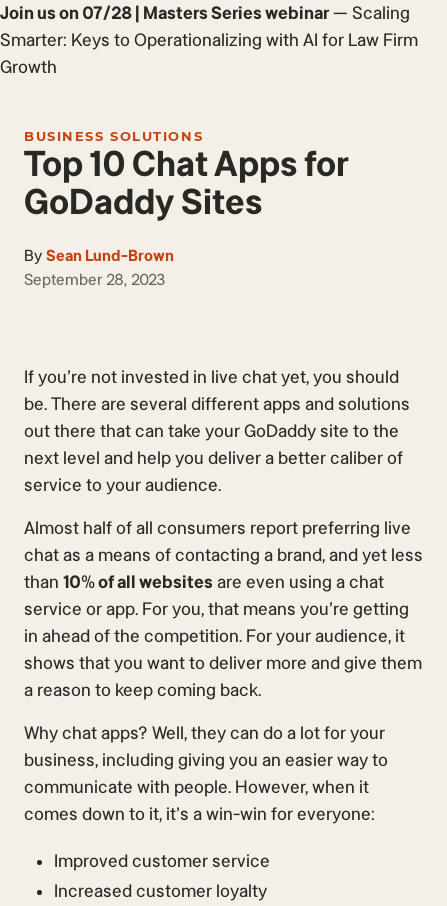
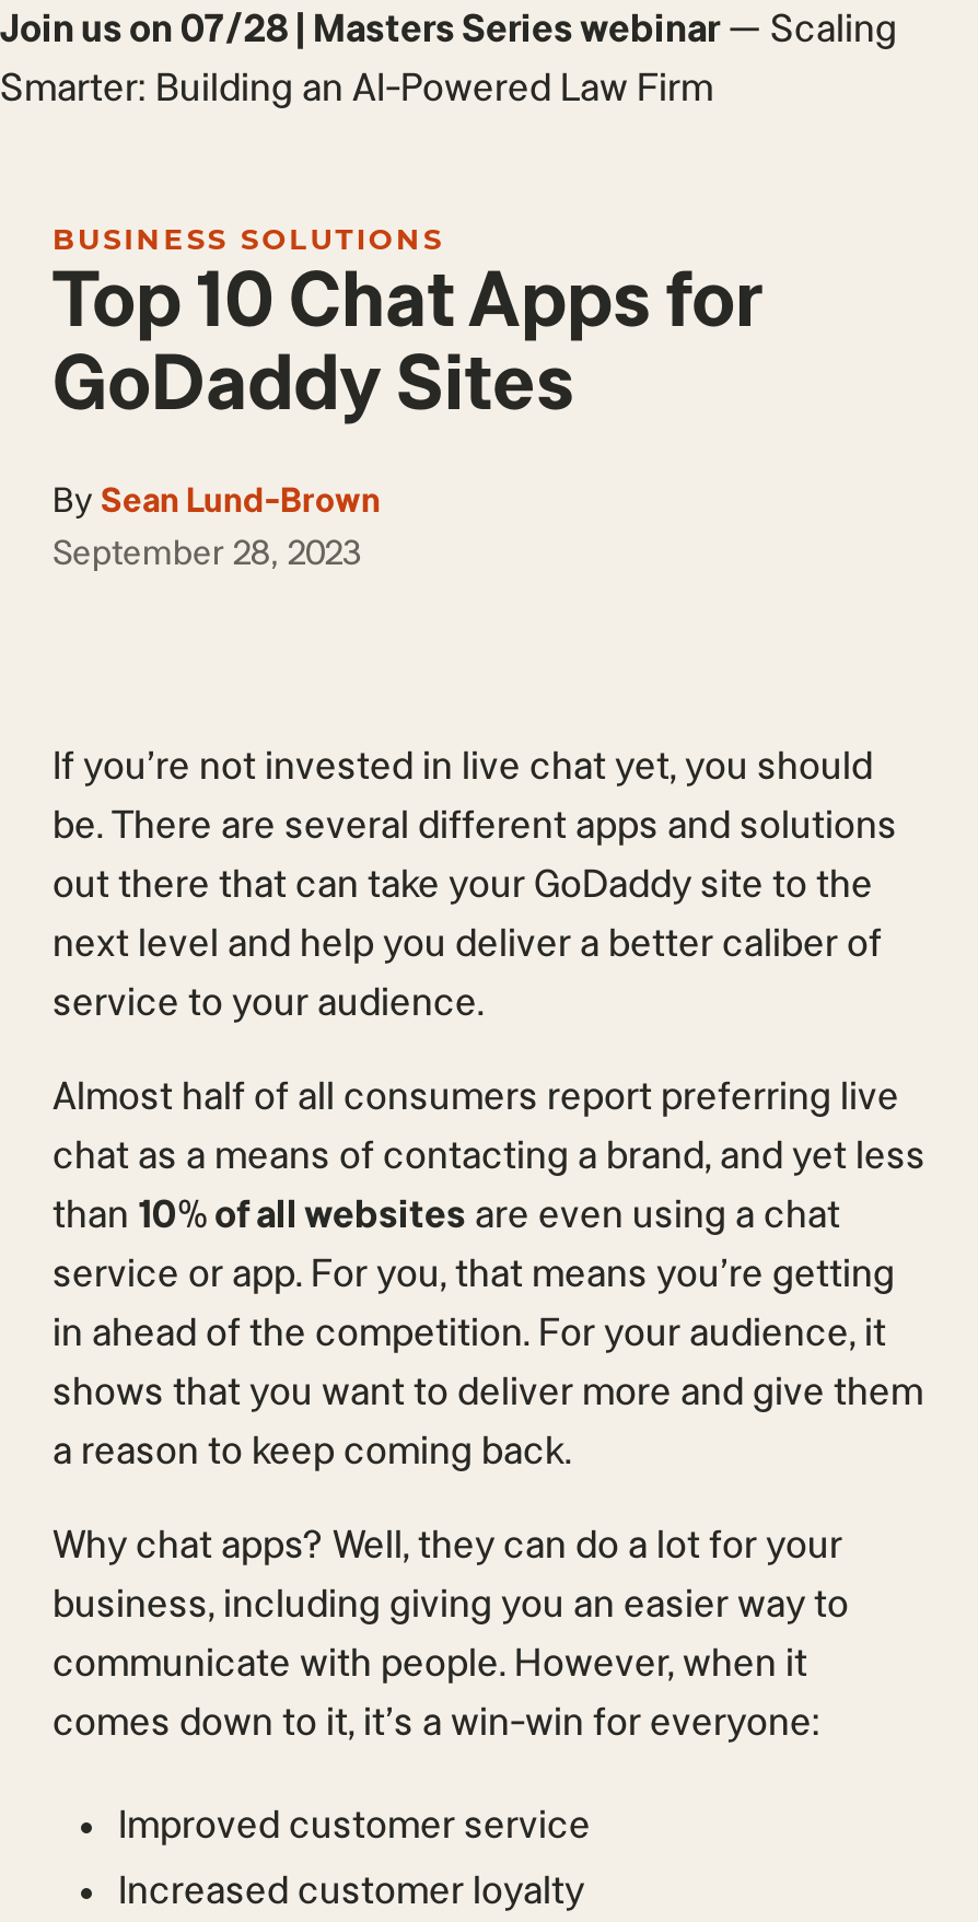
- Smarter: Keys to Operationalizing with AI for Law Firm
- Growth
+ Smarter: Building an AI-Powered Law Firm
